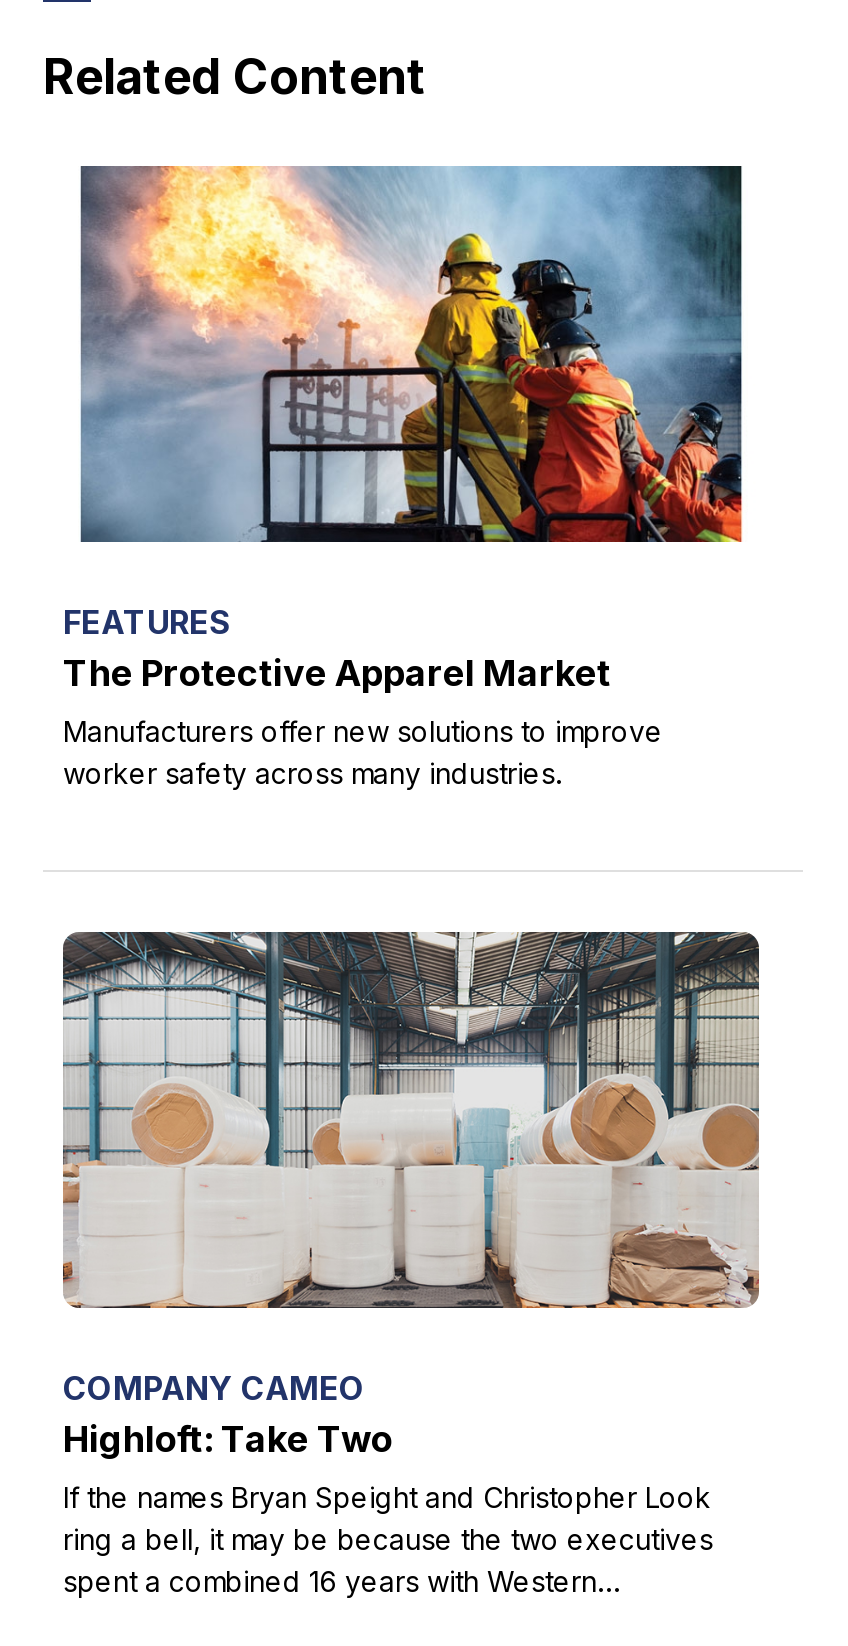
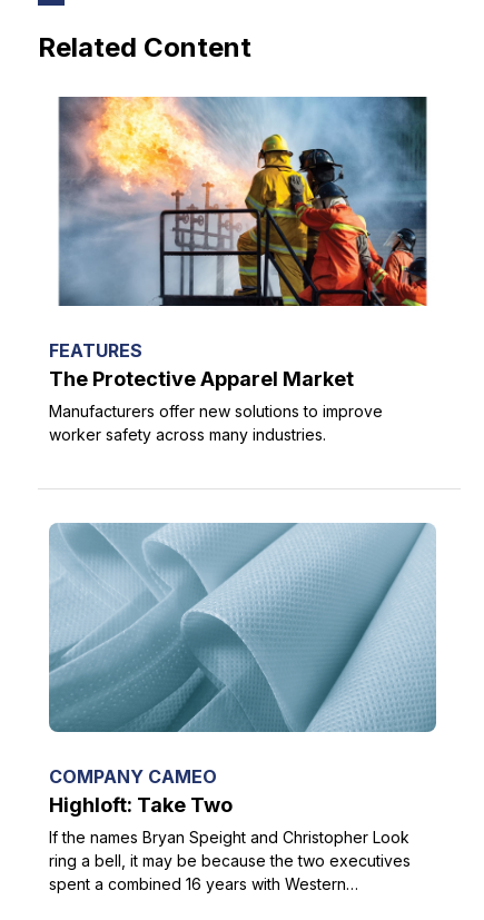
- [image]
+ [image]
